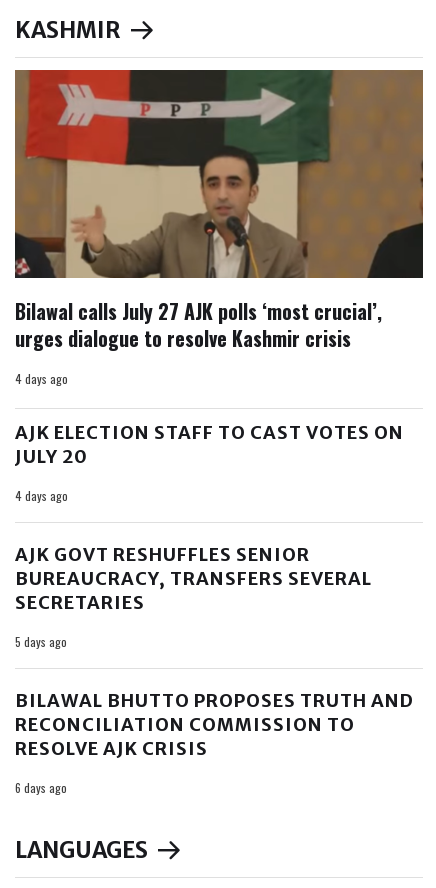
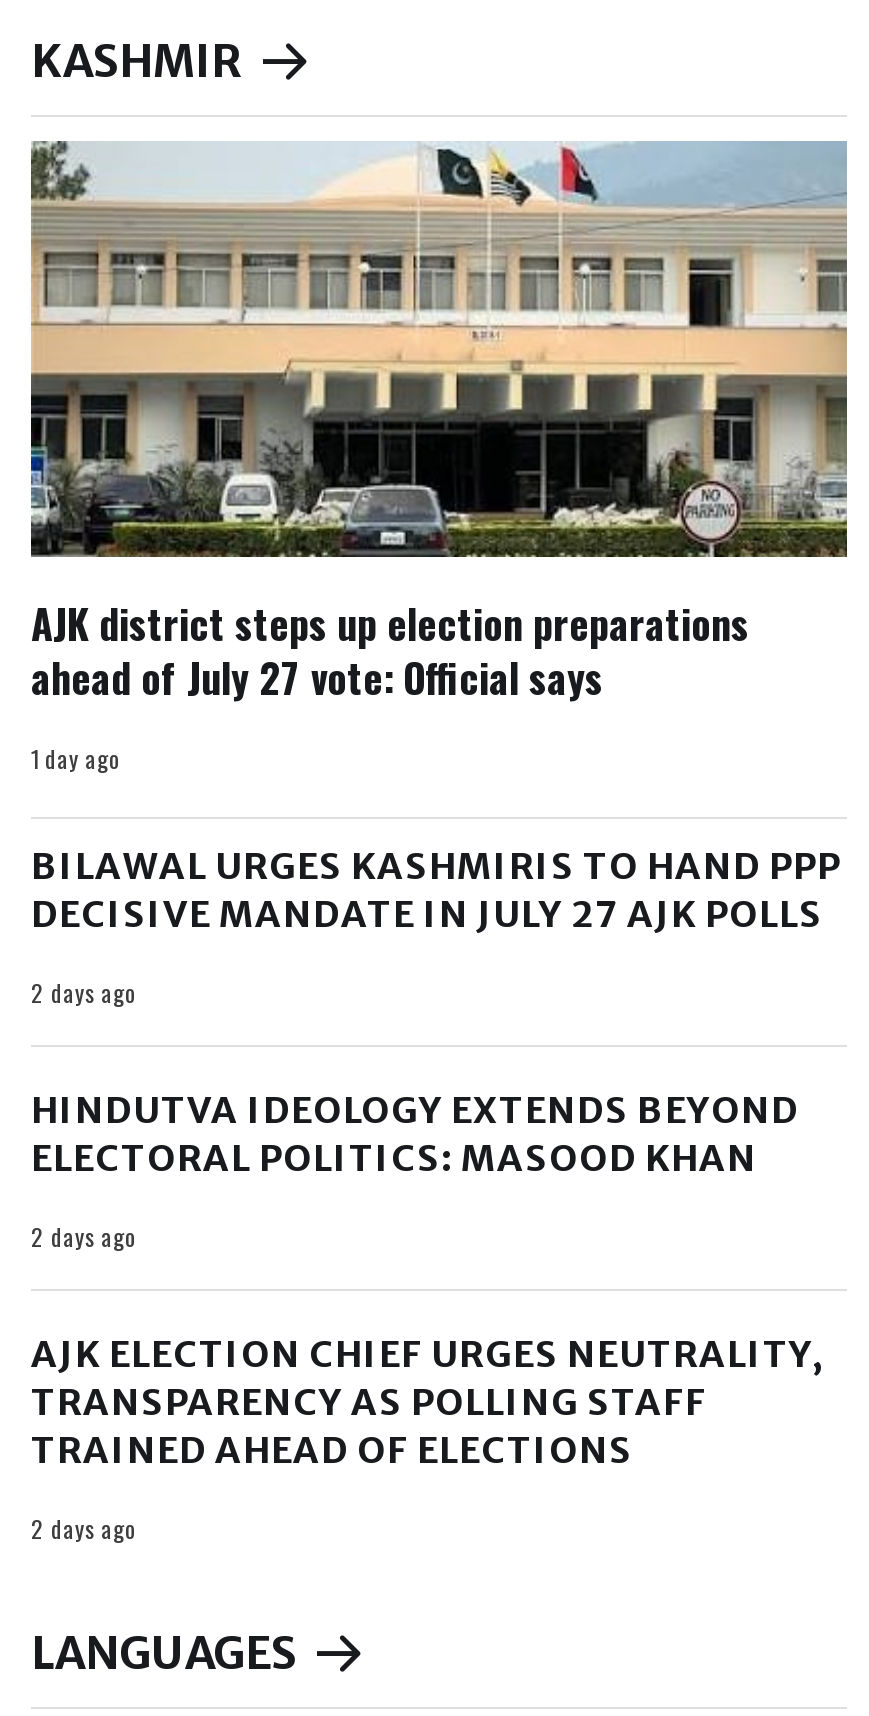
- [image]
- Bilawal calls July 27 AJK polls ‘most crucial’,
- urges dialogue to resolve Kashmir crisis
+ [image]
+ AJK district steps up election preparations
+ ahead of July 27 vote: Official says

- 4 days ago
+ 1 day ago

- AJK ELECTION STAFF TO CAST VOTES ON
- JULY 20
+ BILAWAL URGES KASHMIRIS TO HAND PPP
+ DECISIVE MANDATE IN JULY 27 AJK POLLS

- 4 days ago
+ 2 days ago

- AJK GOVT RESHUFFLES SENIOR
- BUREAUCRACY, TRANSFERS SEVERAL
- SECRETARIES
+ HINDUTVA IDEOLOGY EXTENDS BEYOND
+ ELECTORAL POLITICS: MASOOD KHAN

- 5 days ago
+ 2 days ago

- BILAWAL BHUTTO PROPOSES TRUTH AND
- RECONCILIATION COMMISSION TO
- RESOLVE AJK CRISIS
+ AJK ELECTION CHIEF URGES NEUTRALITY,
+ TRANSPARENCY AS POLLING STAFF
+ TRAINED AHEAD OF ELECTIONS

- 6 days ago
+ 2 days ago
